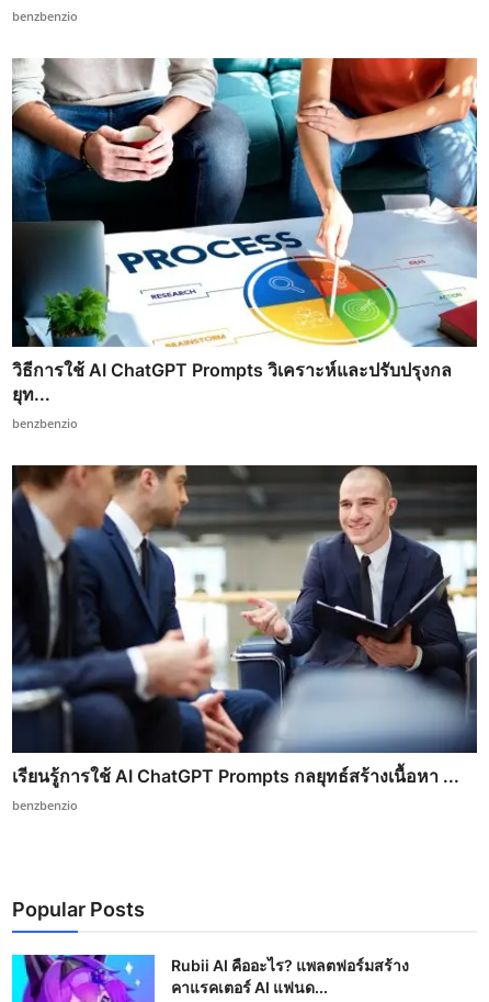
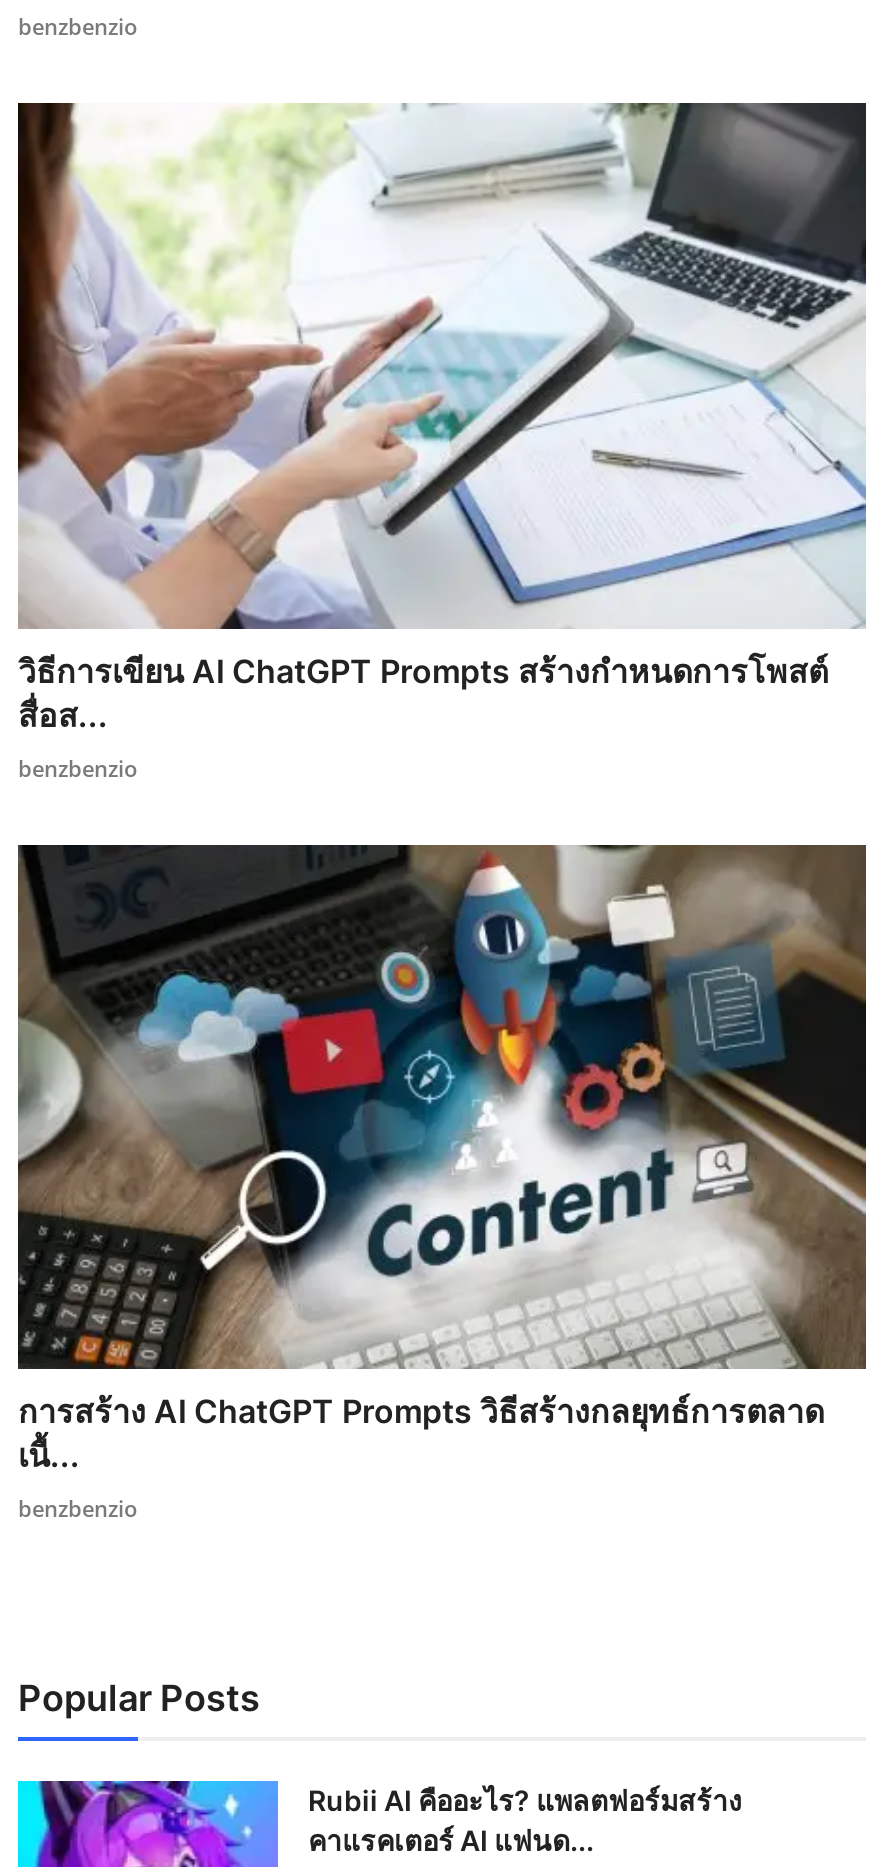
- [image]
- วิธีการใช้ AI ChatGPT Prompts วิเคราะห์และปรับปรุงกล
- ยุท...
+ [image]
+ วิธีการเขียน AI ChatGPT Prompts สร้างกำหนดการโพสต์
+ สื่อส...

- [image]
- เรียนรู้การใช้ AI ChatGPT Prompts กลยุทธ์สร้างเนื้อหา ...
+ [image]
+ การสร้าง AI ChatGPT Prompts วิธีสร้างกลยุทธ์การตลาด
+ เนื้...
